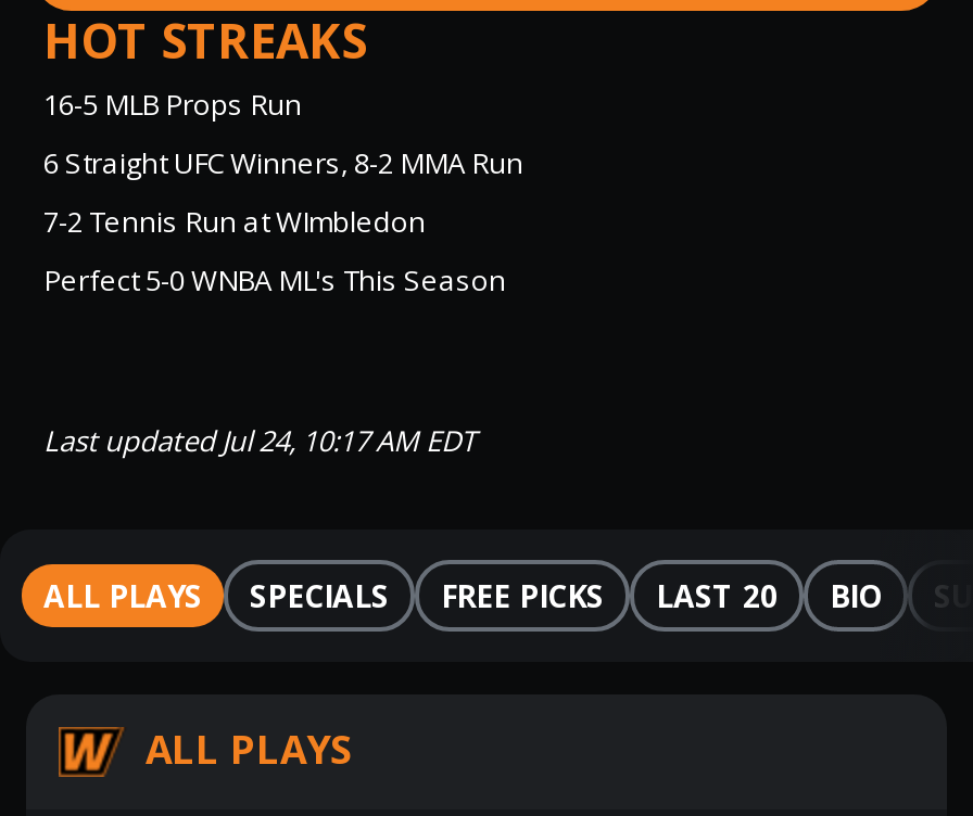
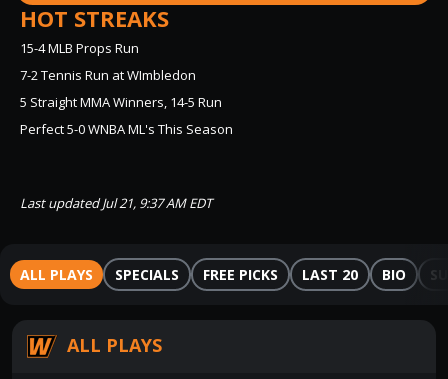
- 16-5 MLB Props Run
- 6 Straight UFC Winners, 8-2 MMA Run
+ 15-4 MLB Props Run

moved up: 7-2 Tennis Run at WImbledon

+ 5 Straight MMA Winners, 14-5 Run

- Last updated Jul 24, 10:17 AM EDT
+ Last updated Jul 21, 9:37 AM EDT
